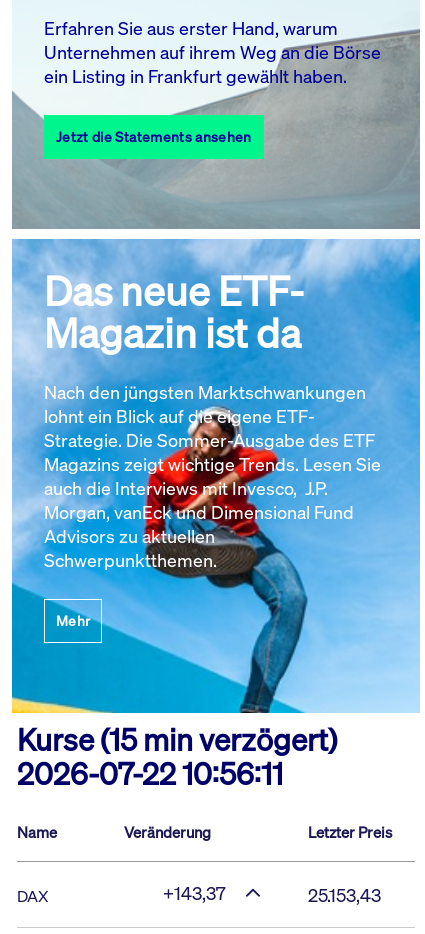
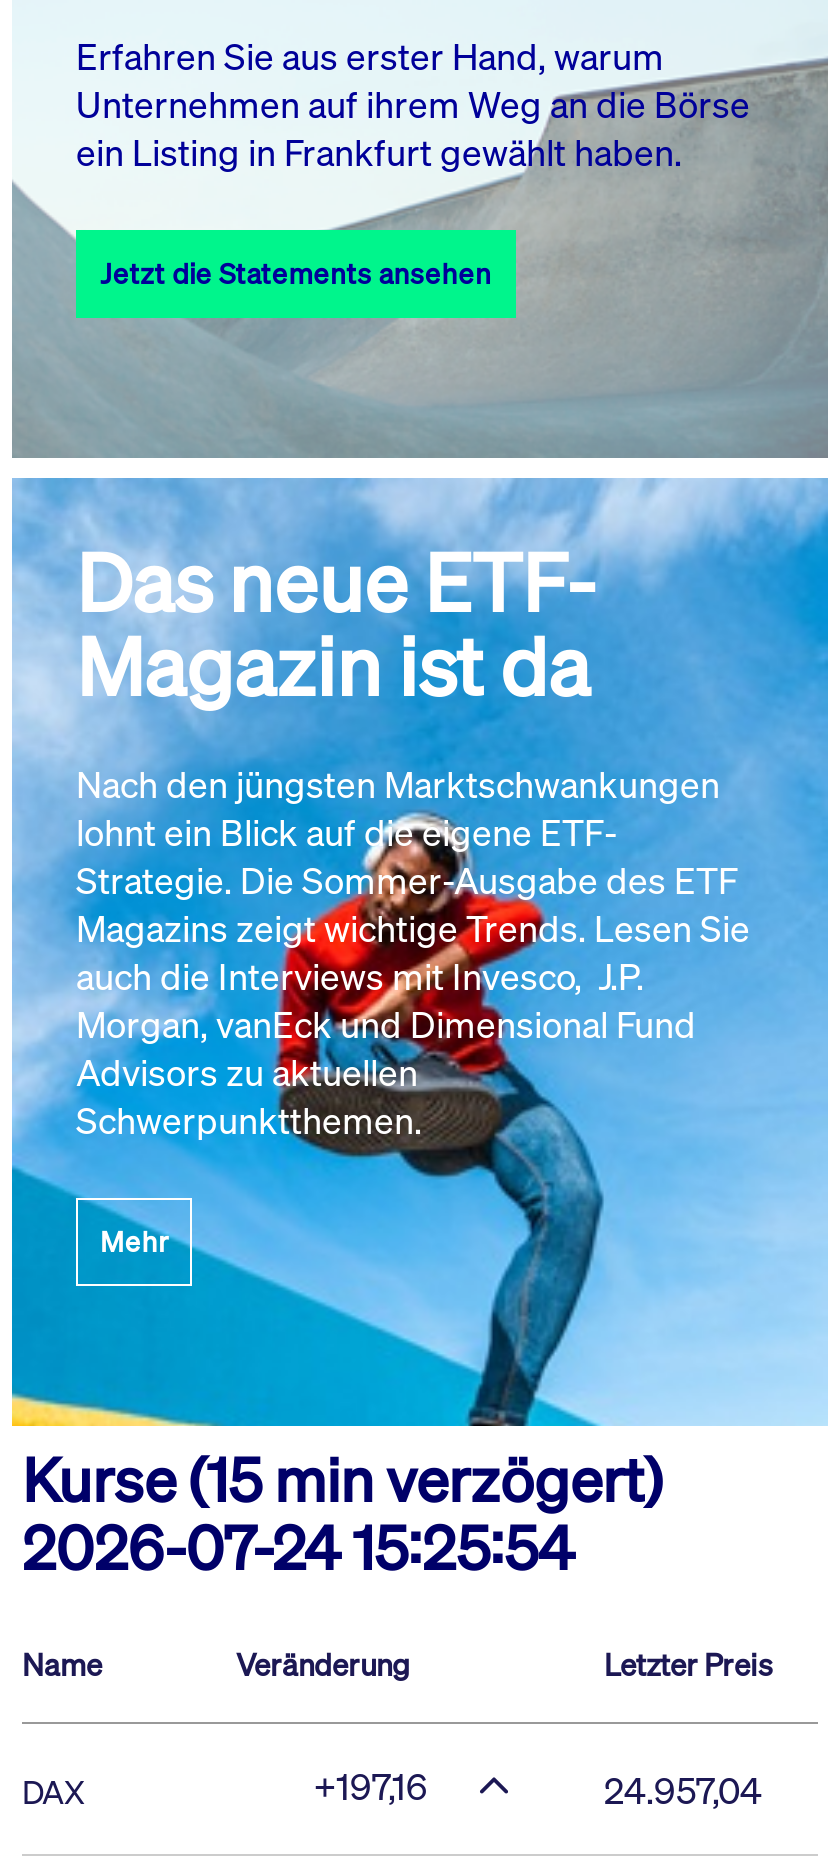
- 2026-07-22 10:56:11
+ 2026-07-24 15:25:54

- +143,37
+ +197,16

- 25.153,43
+ 24.957,04
